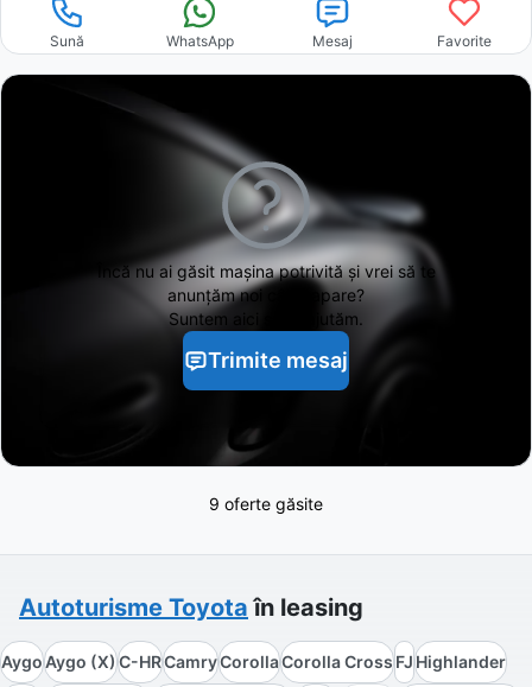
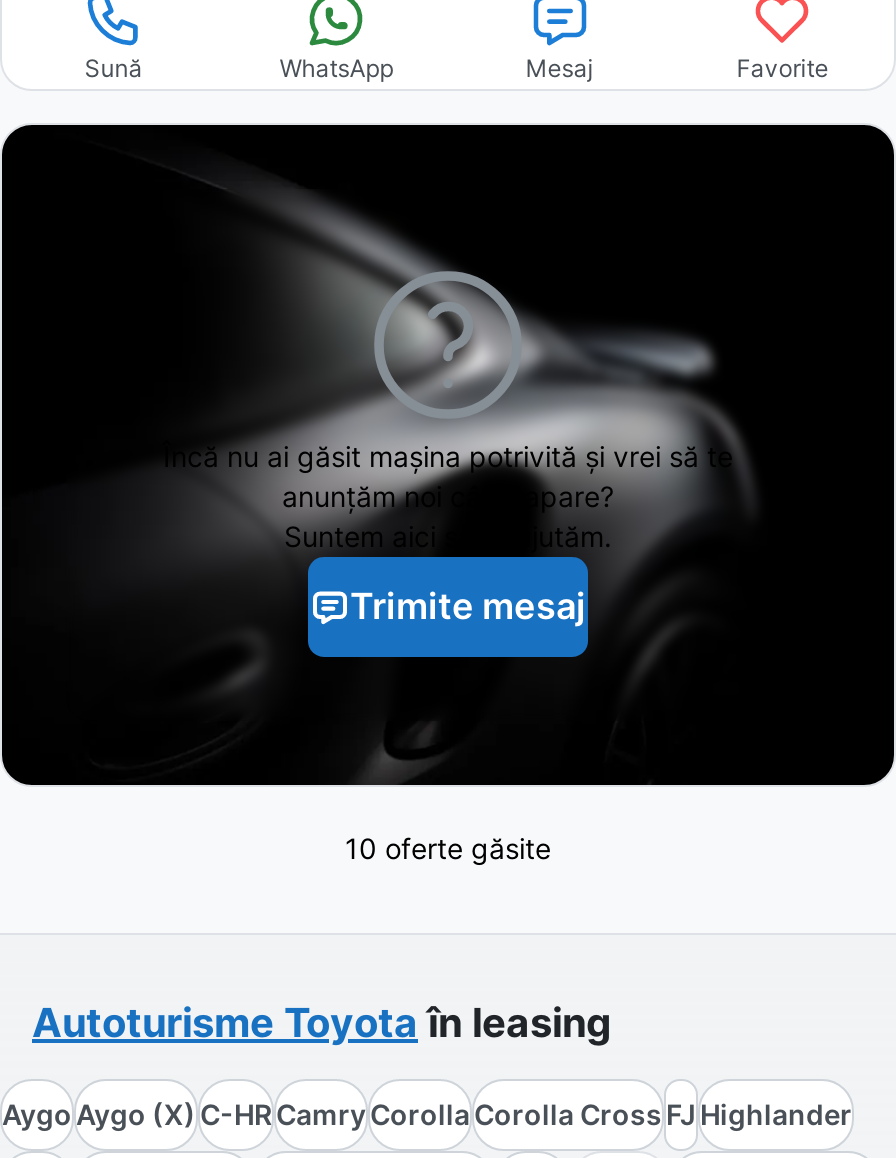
- 9 oferte găsite
+ 10 oferte găsite
